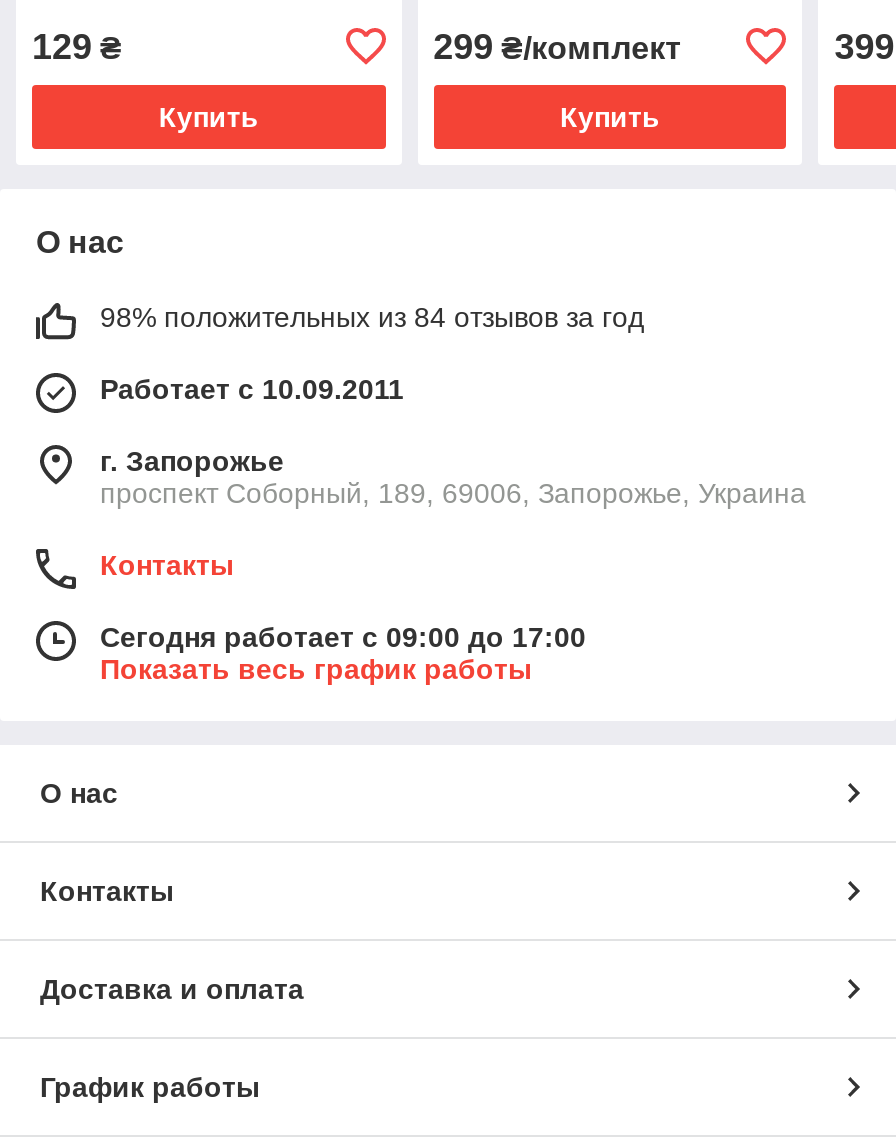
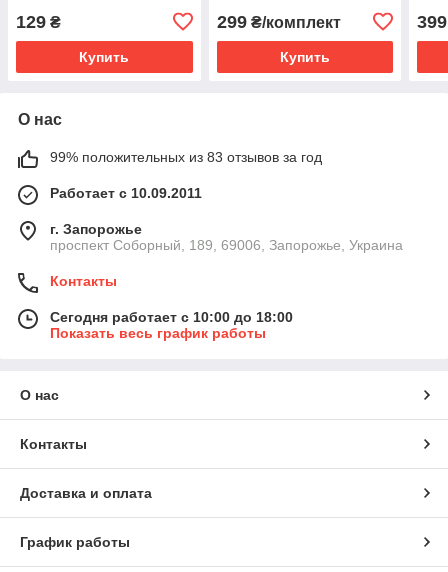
- 98% положительных из 84 отзывов за год
+ 99% положительных из 83 отзывов за год

- Сегодня работает с 09:00 до 17:00
+ Сегодня работает с 10:00 до 18:00
